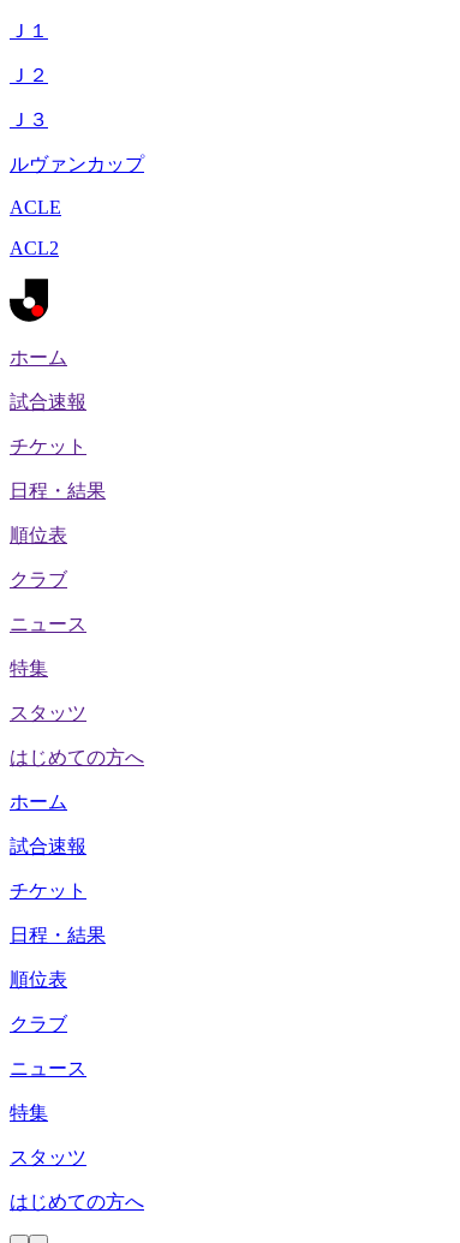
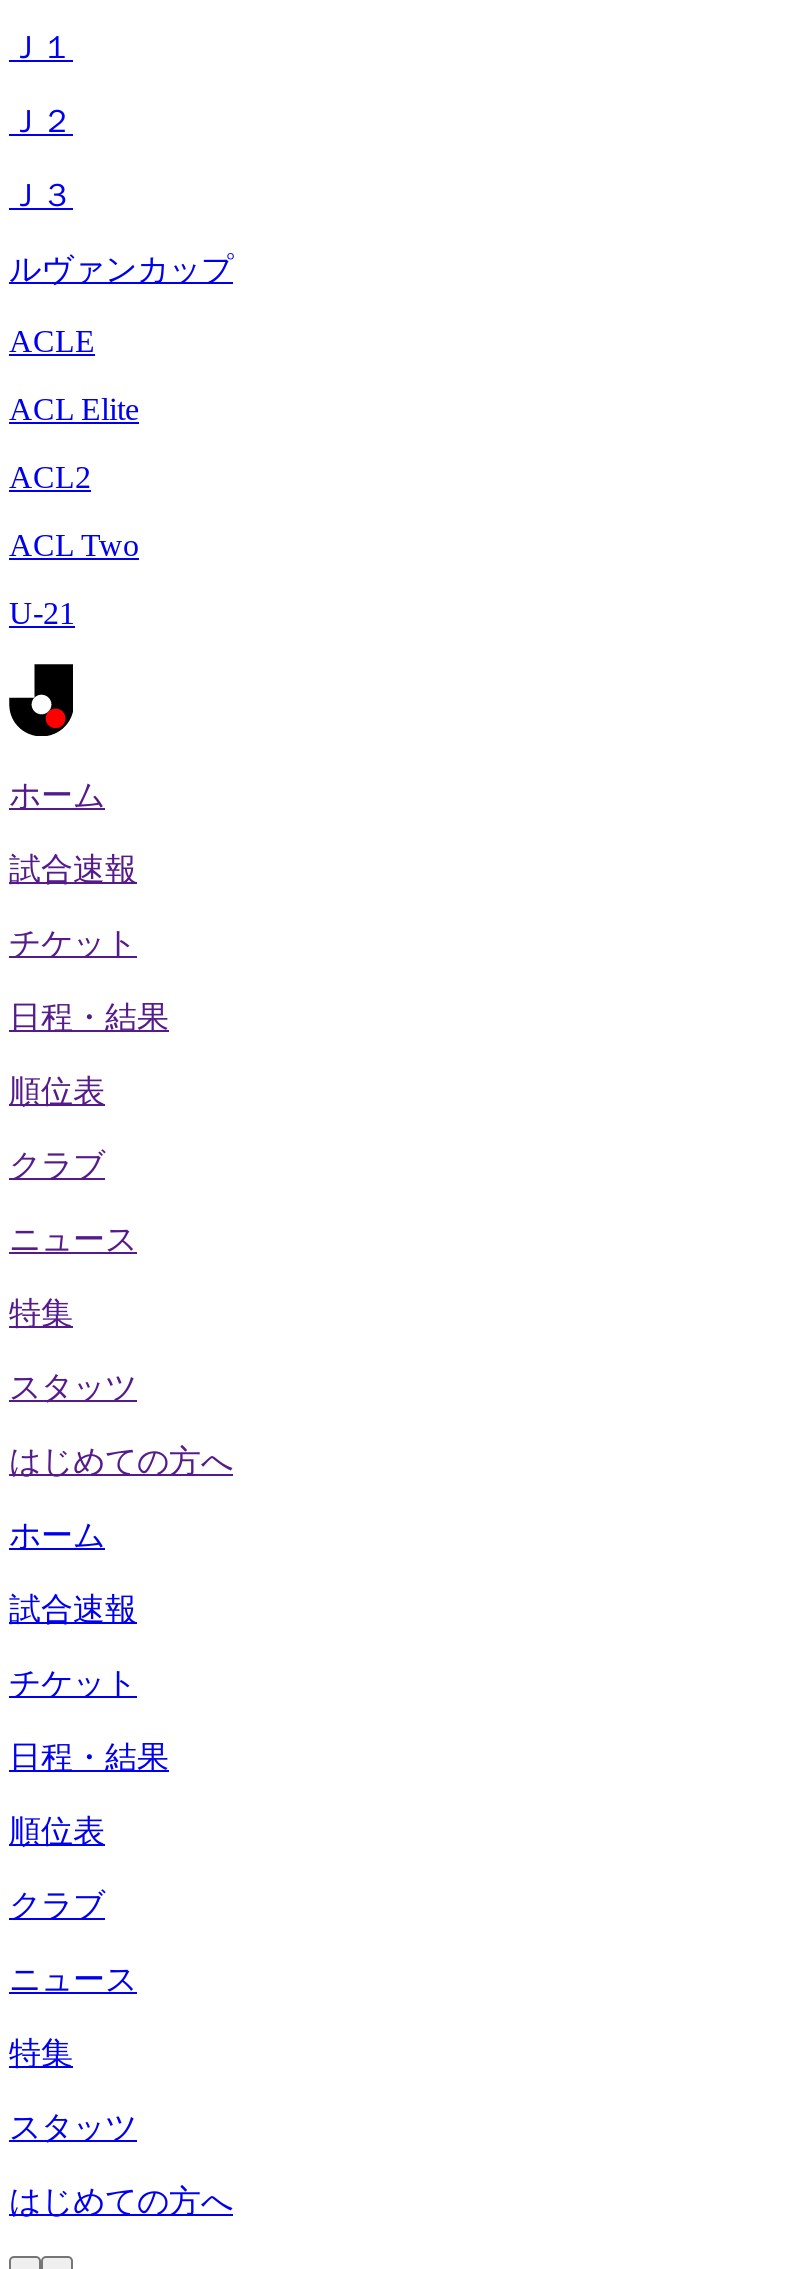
+ ACL Elite

+ ACL Two
+ U-21
